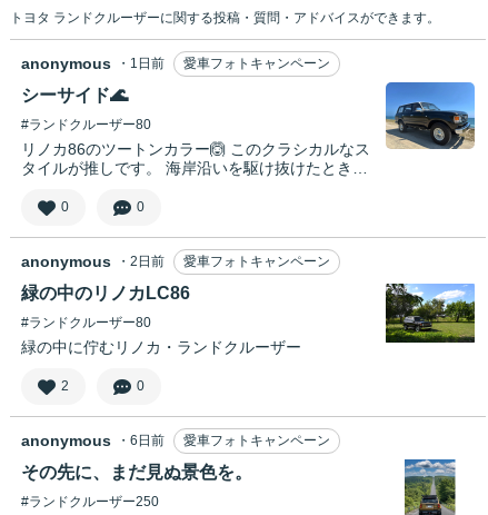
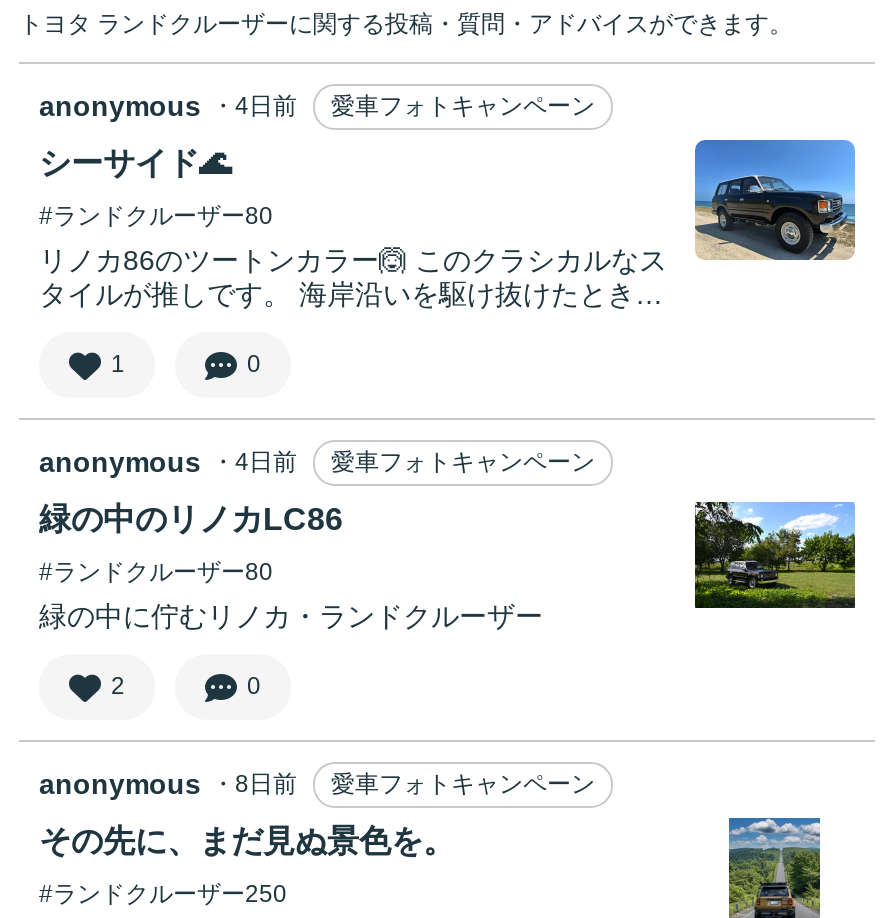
- anonymous ・1日前
+ anonymous ・4日前

- 0
+ 1

- anonymous ・2日前
+ anonymous ・4日前

- anonymous ・6日前
+ anonymous ・8日前
